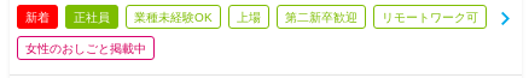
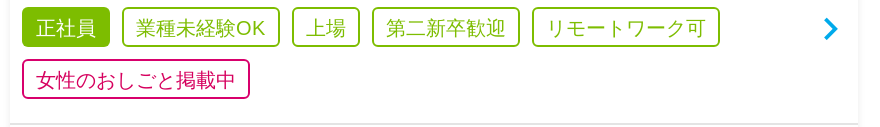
- 新着
